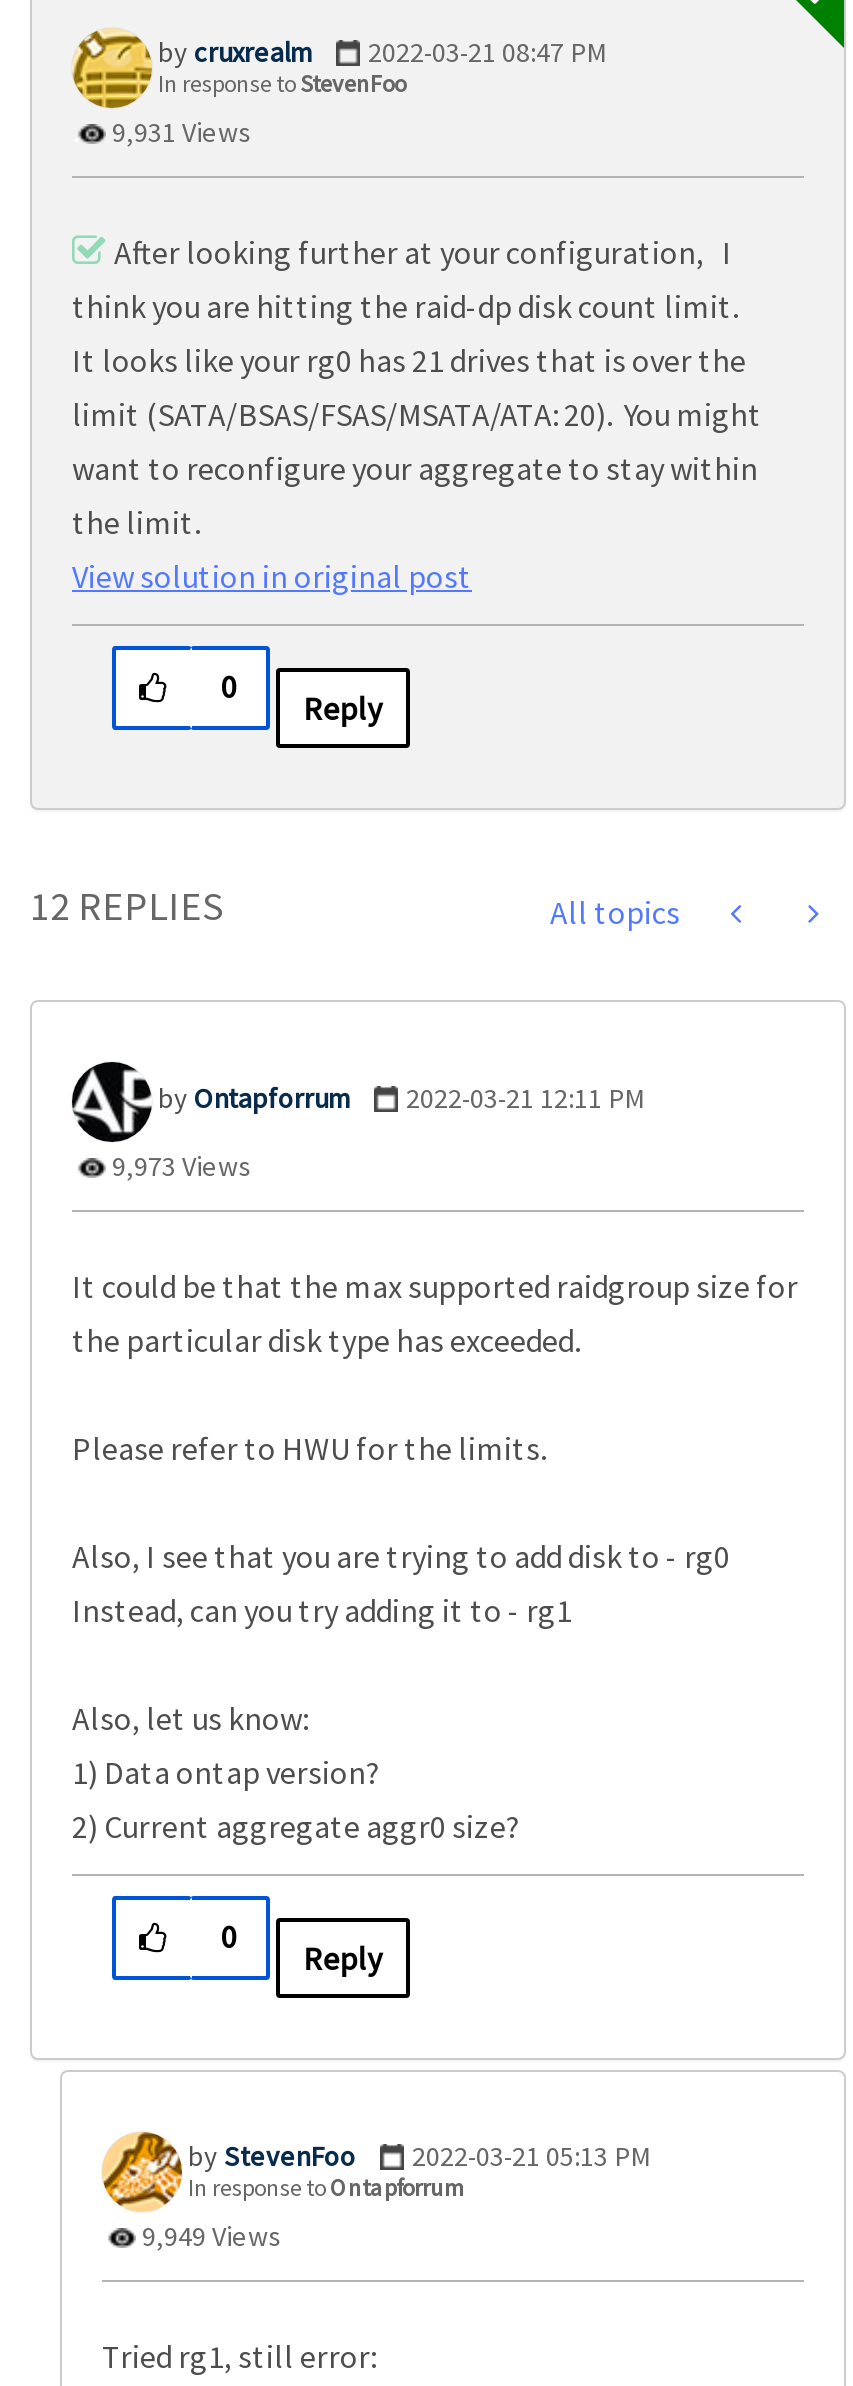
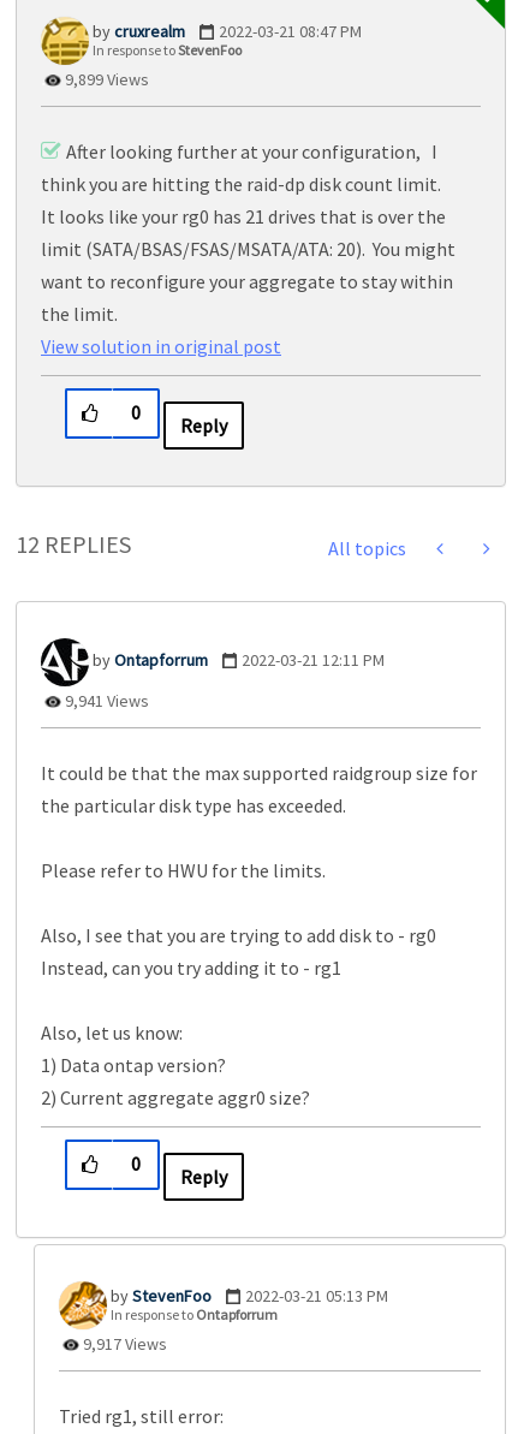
- 9,931 Views
+ 9,899 Views

- 9,973 Views
+ 9,941 Views

- 9,949 Views
+ 9,917 Views
